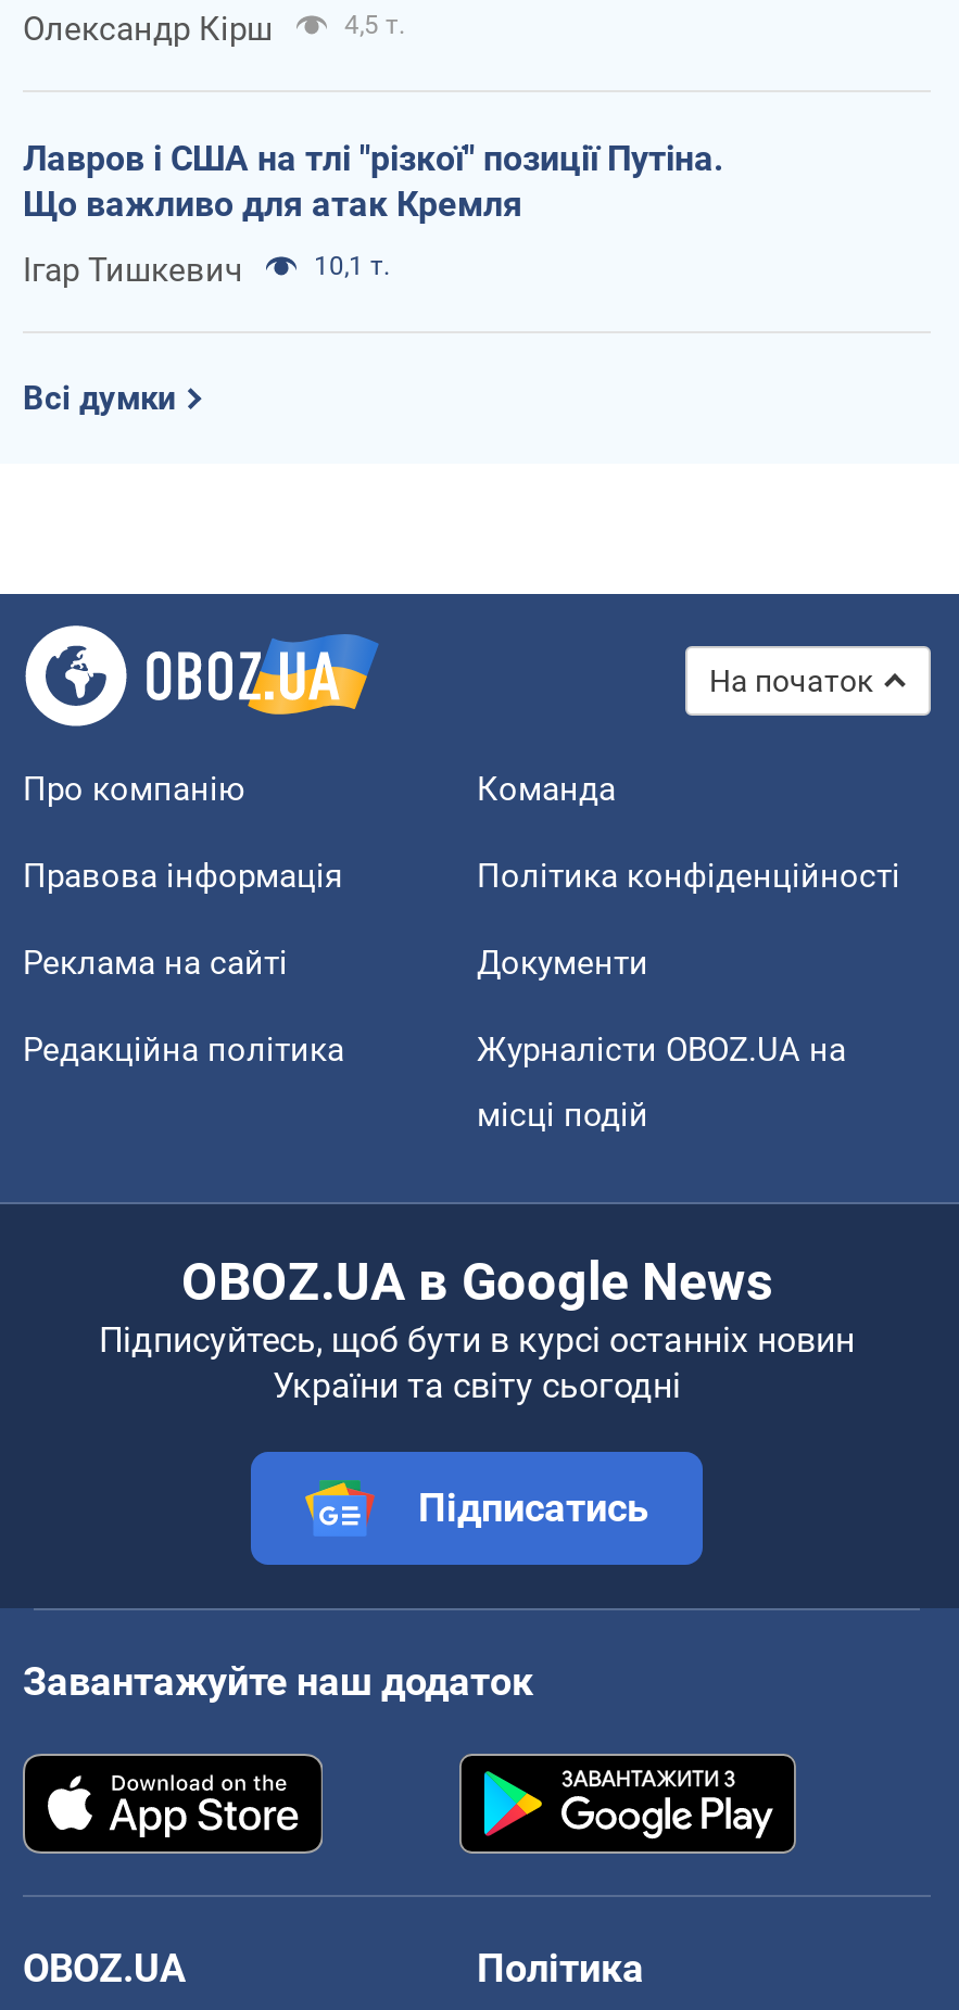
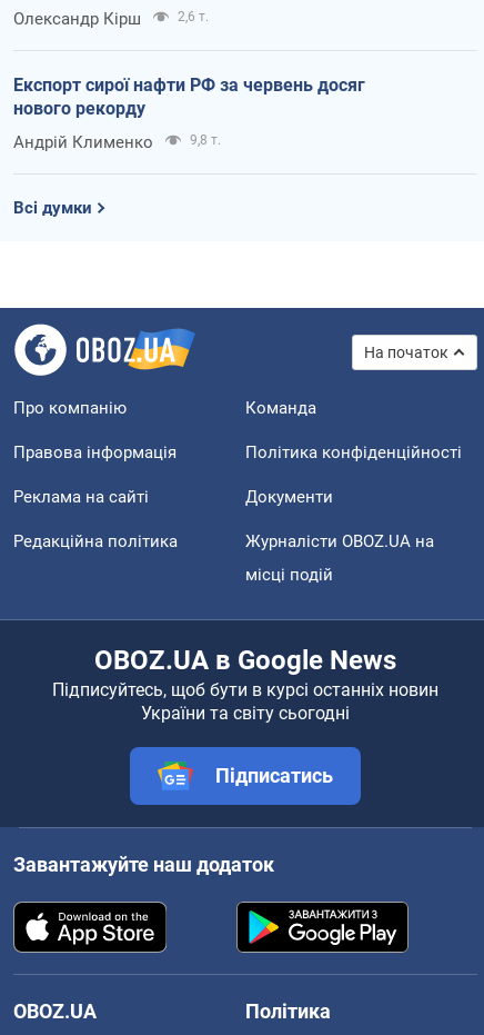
- 4,5 т.
+ 2,6 т.

- Лавров і США на тлі "різкої" позиції Путіна.
- Що важливо для атак Кремля
+ Експорт сирої нафти РФ за червень досяг
+ нового рекорду

- Ігар Тишкевич
- 10,1 т.
+ Андрій Клименко
+ 9,8 т.
